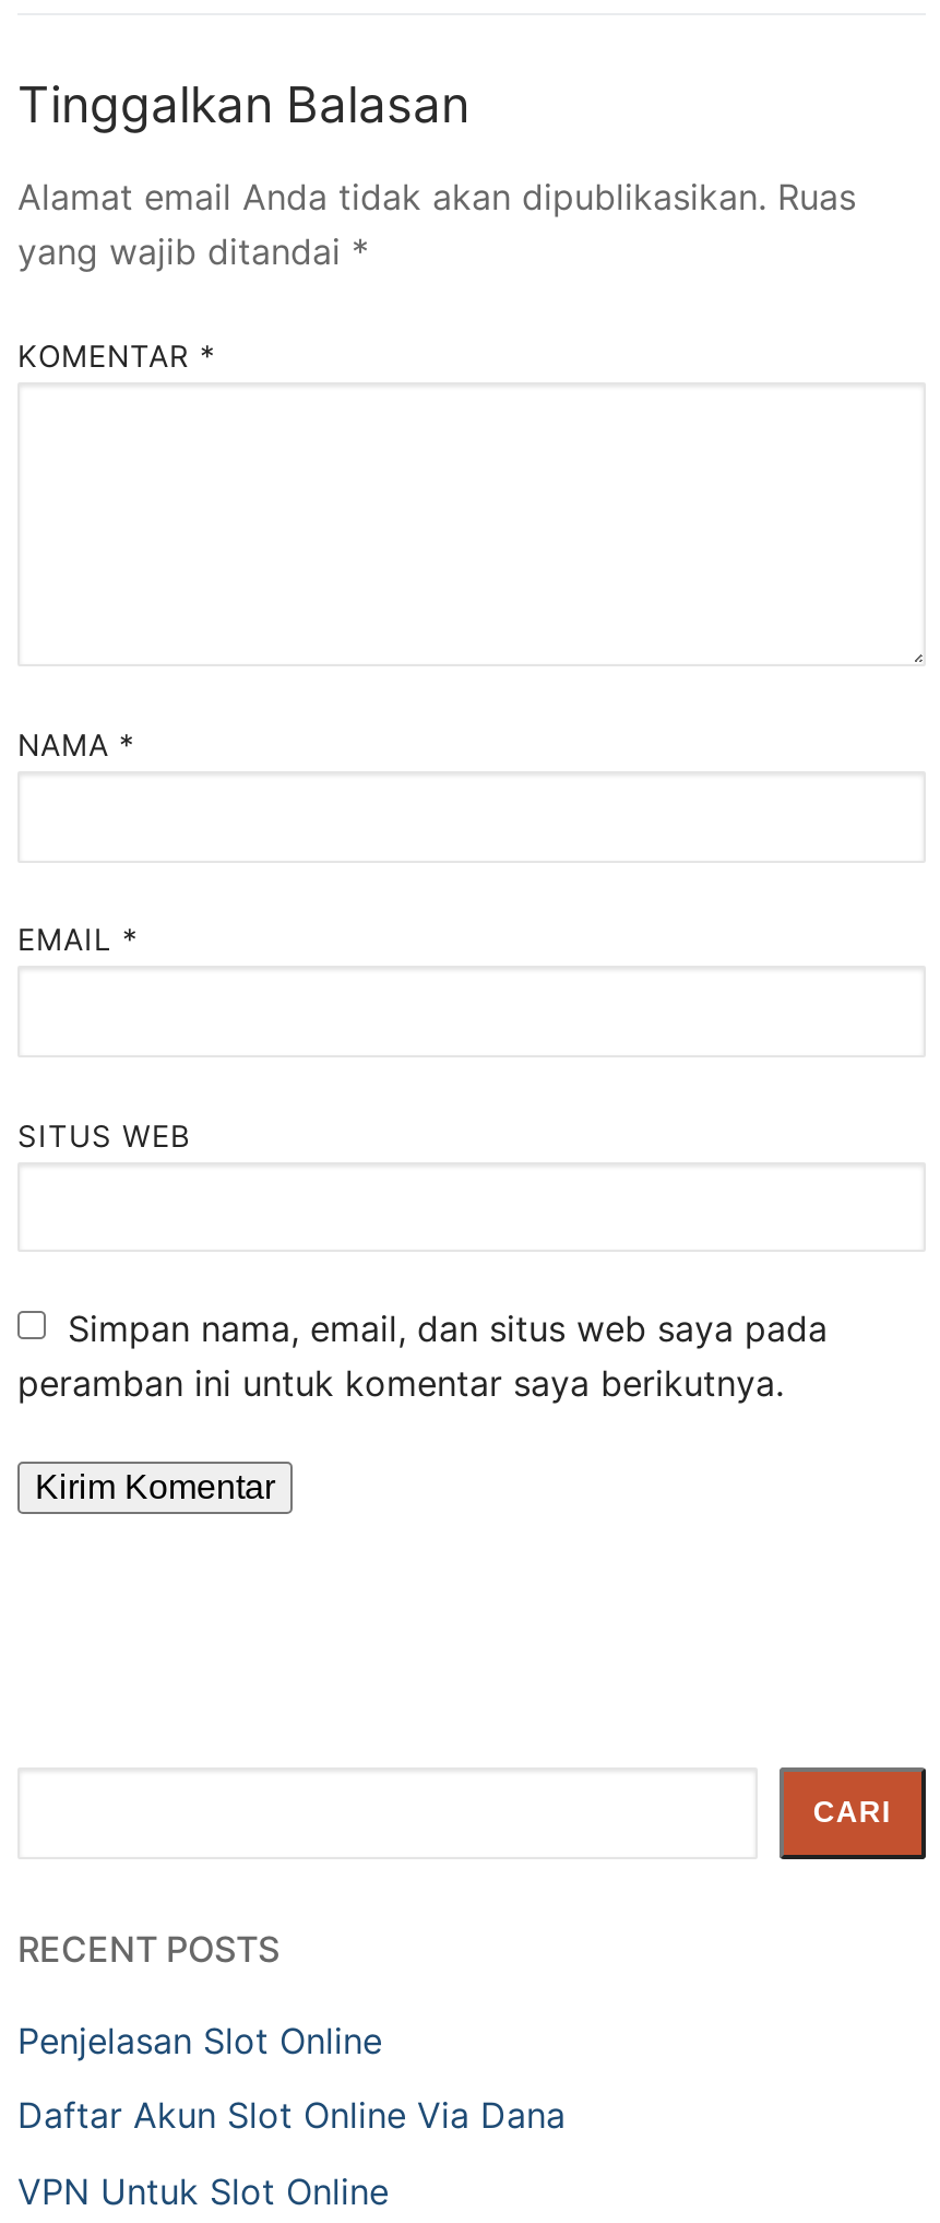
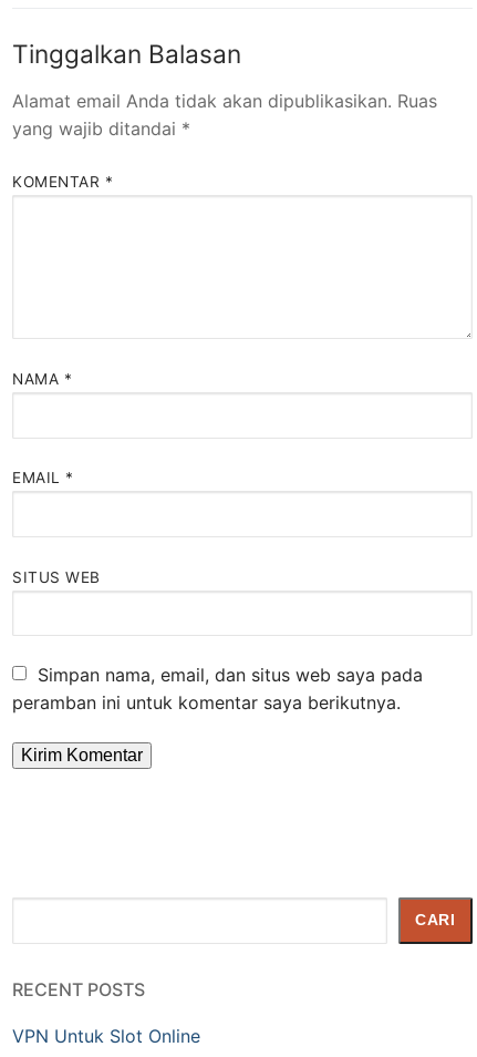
- Penjelasan Slot Online
- Daftar Akun Slot Online Via Dana
